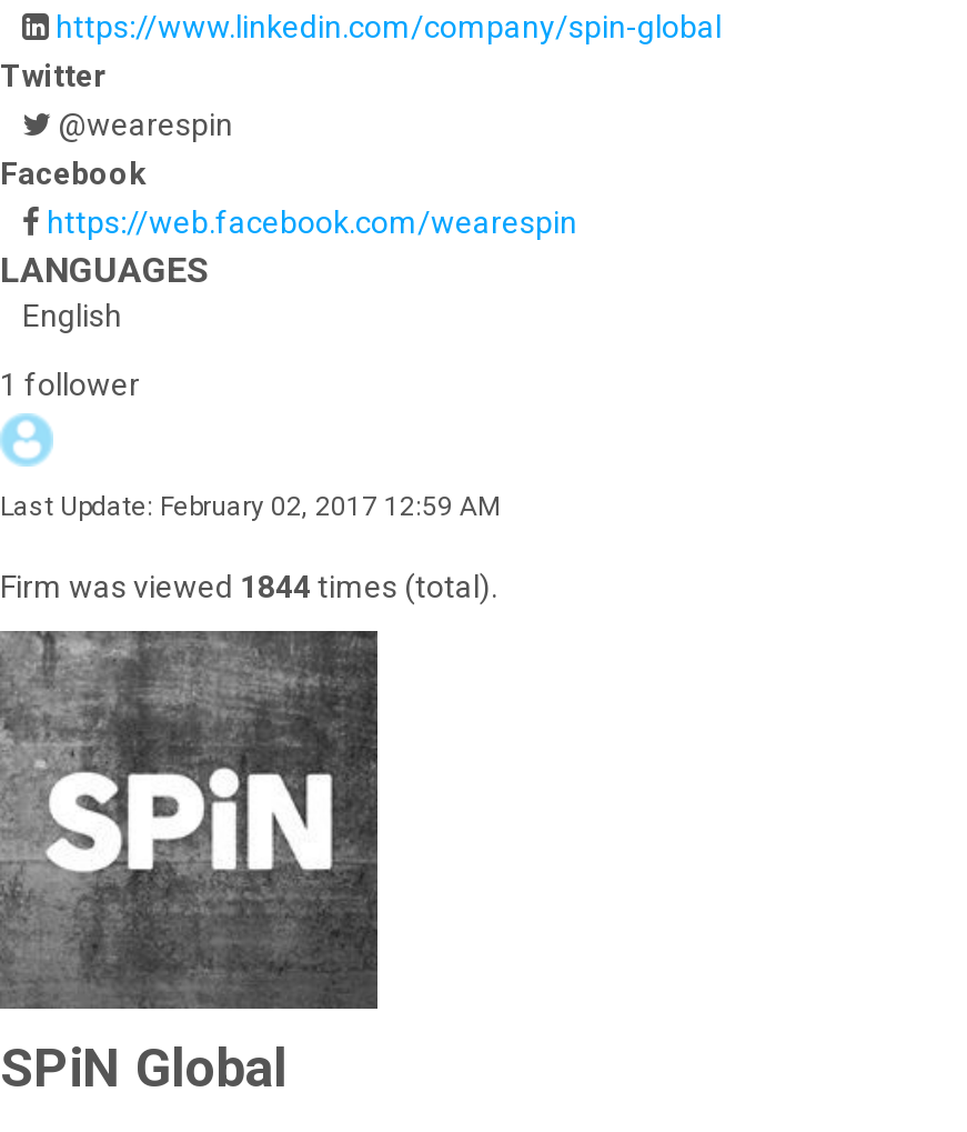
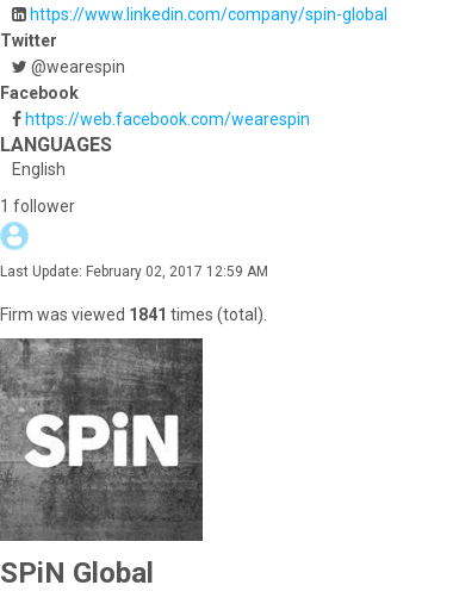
- Firm was viewed 1844 times (total).
+ Firm was viewed 1841 times (total).
